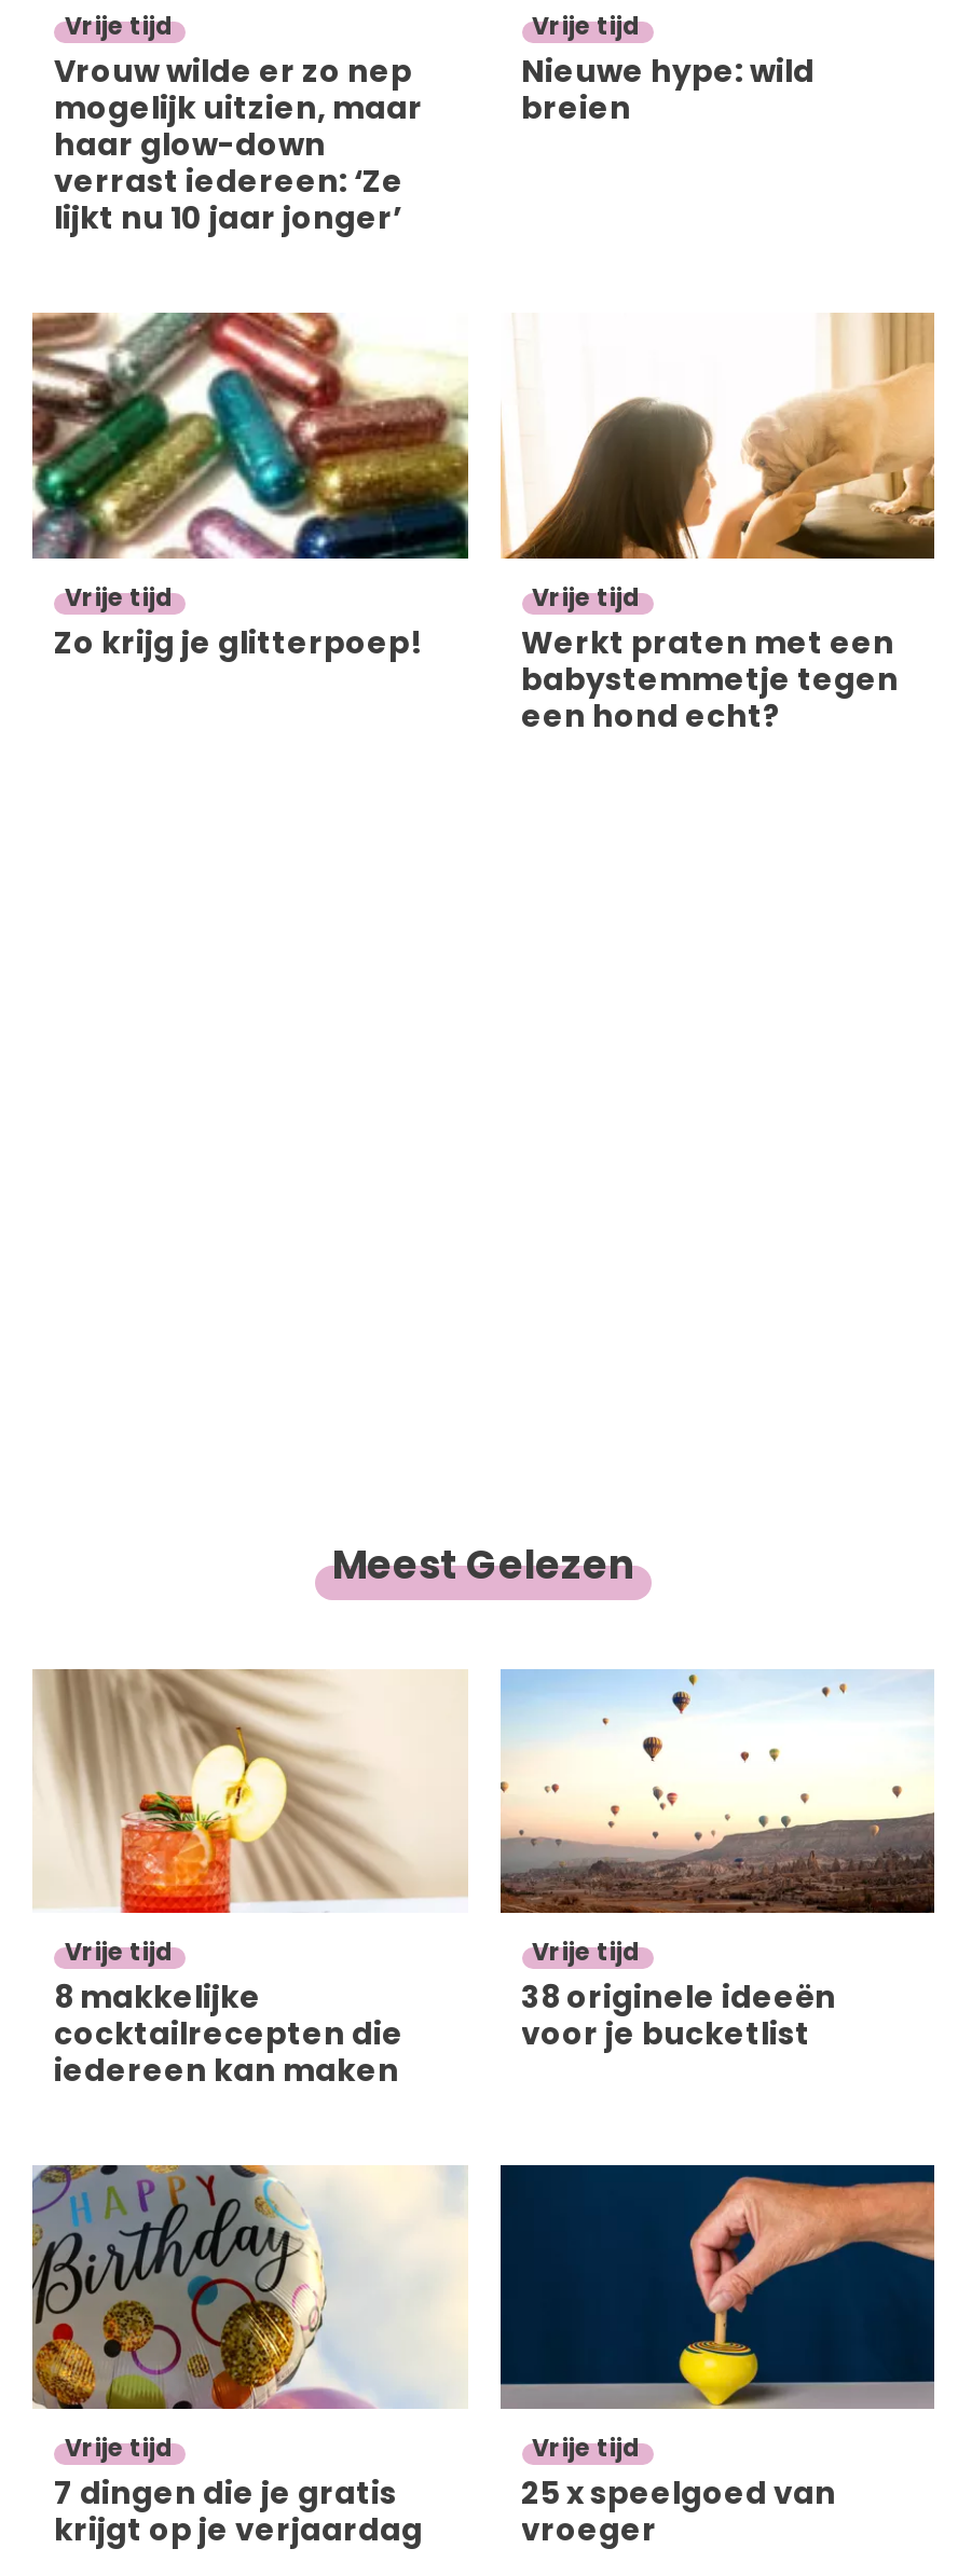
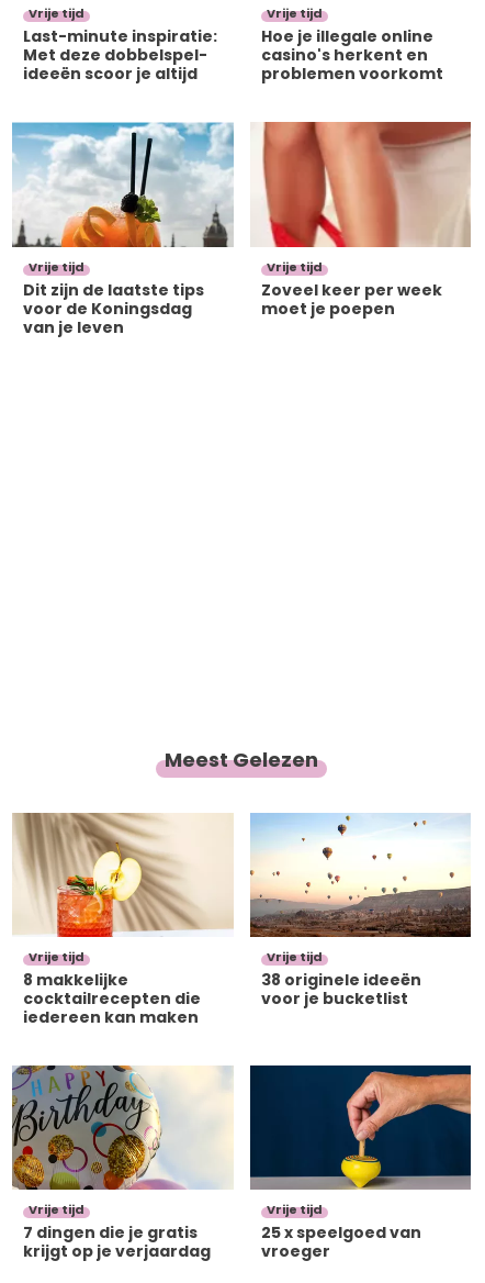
- Vrouw wilde er zo nep
- mogelijk uitzien, maar
- haar glow-down
- verrast iedereen: ‘Ze
- lijkt nu 10 jaar jonger’
+ Last-minute inspiratie:
+ Met deze dobbelspel-
+ ideeën scoor je altijd

- Nieuwe hype: wild
- breien
+ Hoe je illegale online
+ casino's herkent en
+ problemen voorkomt

- [image]
- Zo krijg je glitterpoep!
+ [image]
+ Dit zijn de laatste tips
+ voor de Koningsdag
+ van je leven

- [image]
- Werkt praten met een
- babystemmetje tegen
- een hond echt?
+ [image]
+ Zoveel keer per week
+ moet je poepen
